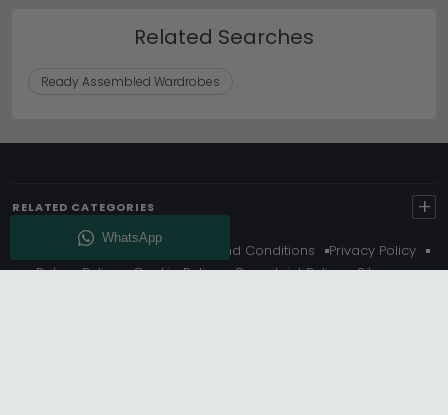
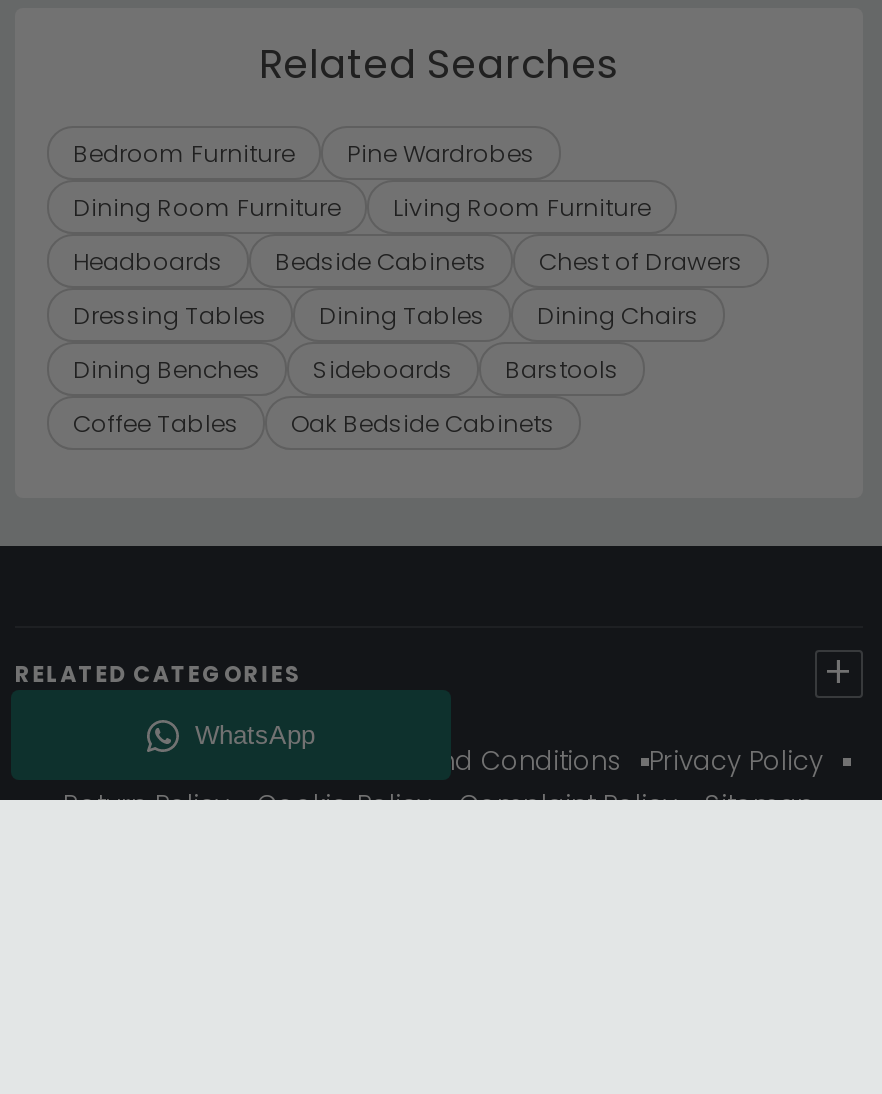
- Ready Assembled Wardrobes
+ Bedroom Furniture
+ Pine Wardrobes
+ Dining Room Furniture
+ Living Room Furniture
+ Headboards
+ Bedside Cabinets
+ Chest of Drawers
+ Dressing Tables
+ Dining Tables
+ Dining Chairs
+ Dining Benches
+ Sideboards
+ Barstools
+ Coffee Tables
+ Oak Bedside Cabinets
